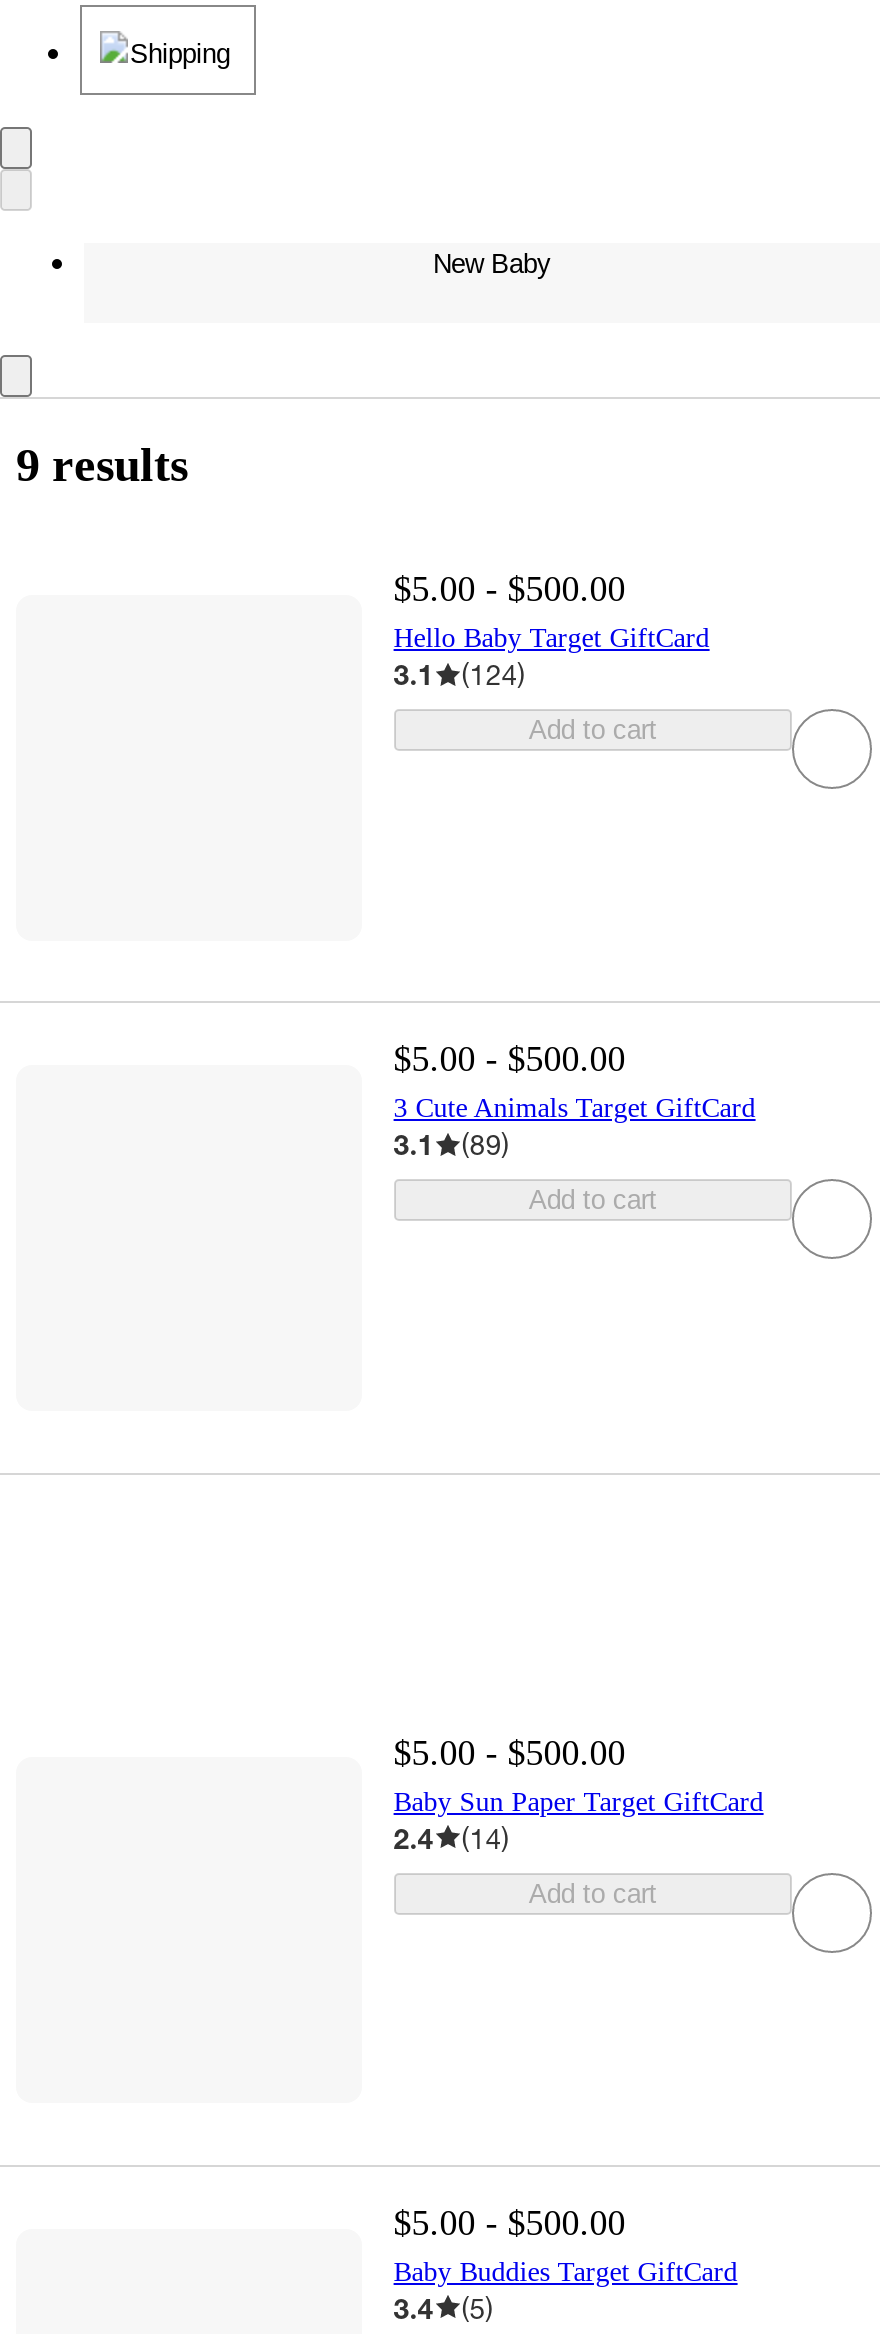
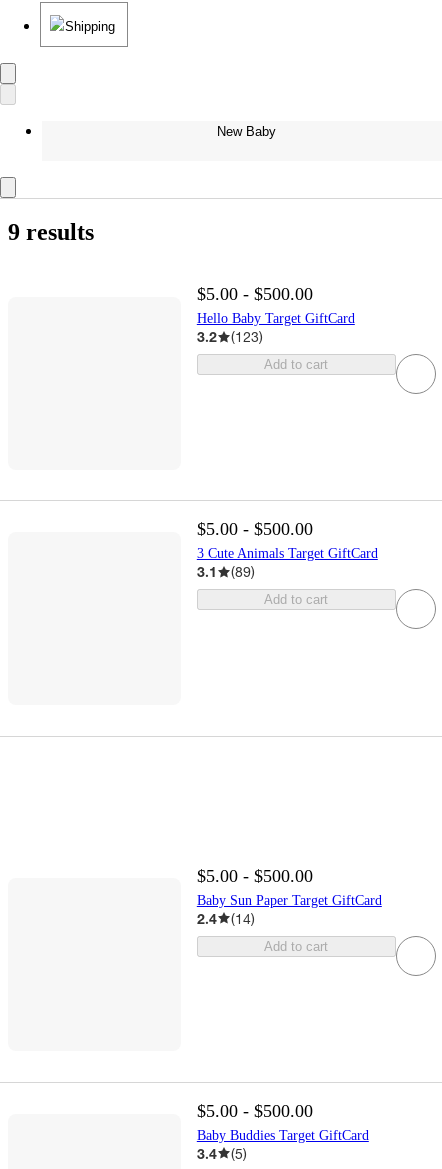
- 3.1
+ 3.2

- (124)
+ (123)
